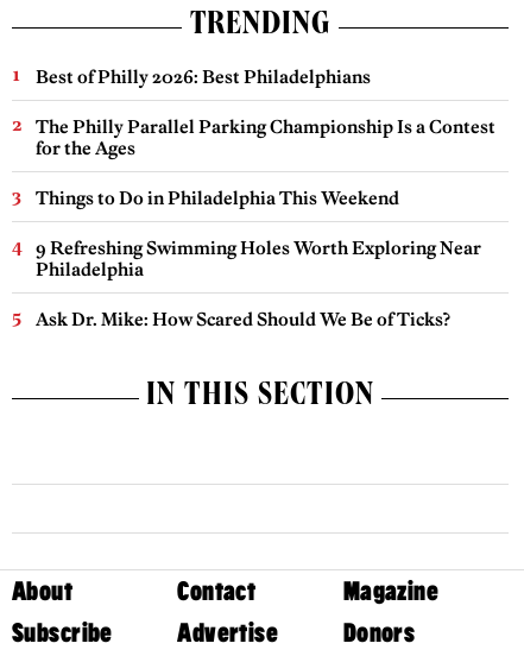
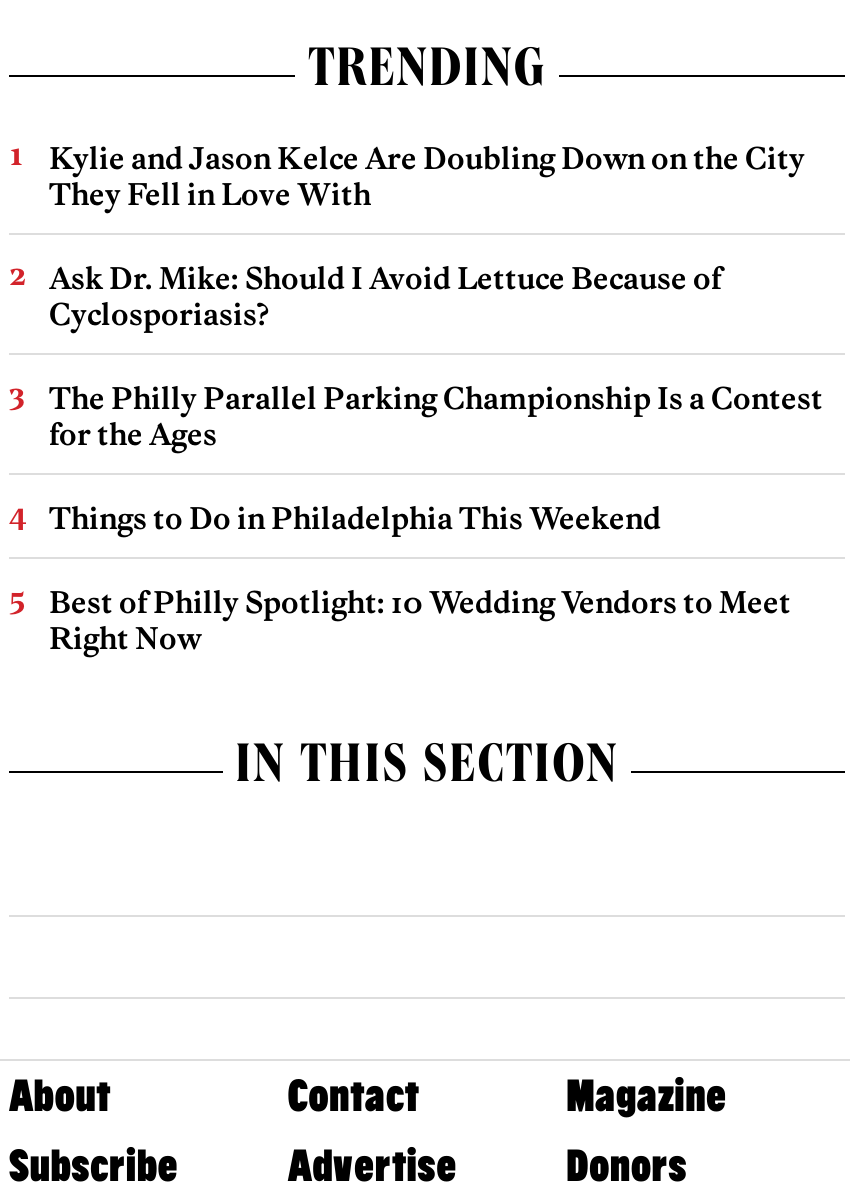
- Best of Philly 2026: Best Philadelphians
+ Kylie and Jason Kelce Are Doubling Down on the City
+ They Fell in Love With
+ Ask Dr. Mike: Should I Avoid Lettuce Because of
+ Cyclosporiasis?

moved down: The Philly Parallel Parking Championship Is a Contest | for the Ages | Things to Do in Philadelphia This Weekend

- 9 Refreshing Swimming Holes Worth Exploring Near
- Philadelphia
- Ask Dr. Mike: How Scared Should We Be of Ticks?
+ Best of Philly Spotlight: 10 Wedding Vendors to Meet
+ Right Now
